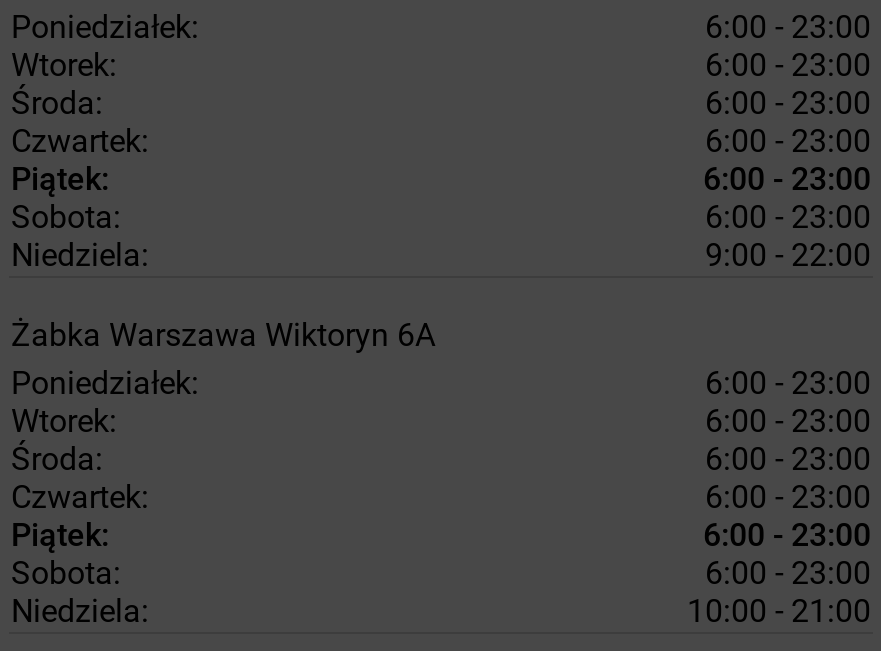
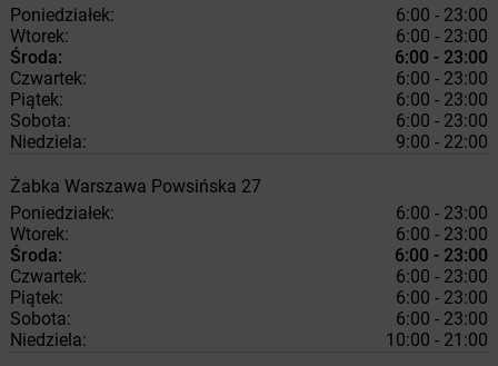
- Żabka Warszawa Wiktoryn 6A
+ Żabka Warszawa Powsińska 27
